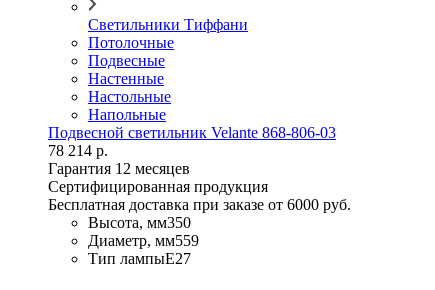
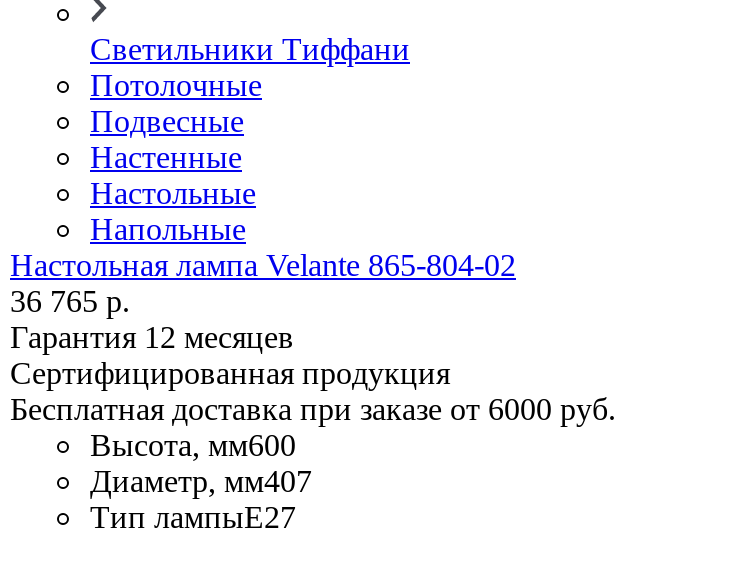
- Подвесной светильник Velante 868-806-03
+ Настольная лампа Velante 865-804-02

- 78 214 р.
+ 36 765 р.

- Высота, мм350
+ Высота, мм600

- Диаметр, мм559
+ Диаметр, мм407
